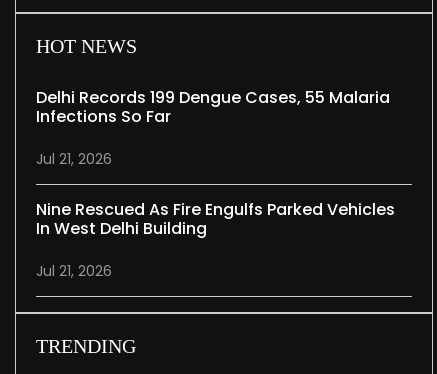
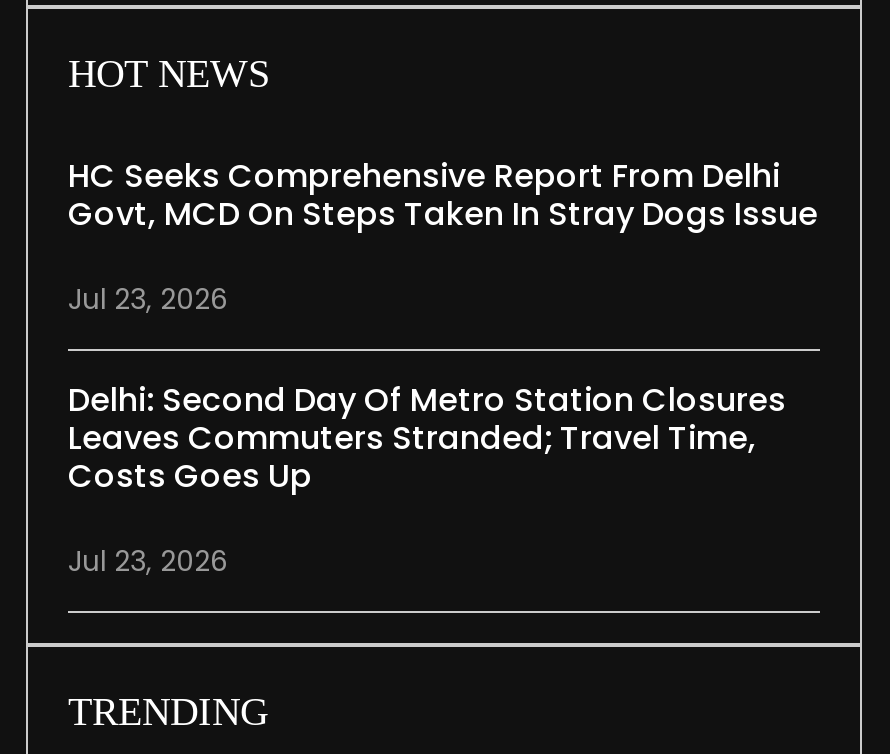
- Delhi Records 199 Dengue Cases, 55 Malaria
- Infections So Far
+ HC Seeks Comprehensive Report From Delhi
+ Govt, MCD On Steps Taken In Stray Dogs Issue

- Jul 21, 2026
+ Jul 23, 2026

- Nine Rescued As Fire Engulfs Parked Vehicles
- In West Delhi Building
+ Delhi: Second Day Of Metro Station Closures
+ Leaves Commuters Stranded; Travel Time,
+ Costs Goes Up

- Jul 21, 2026
+ Jul 23, 2026
